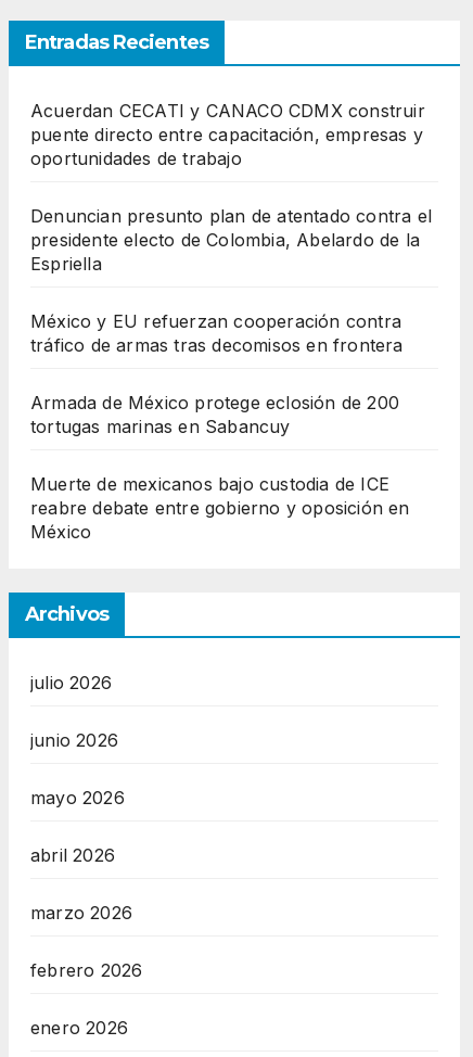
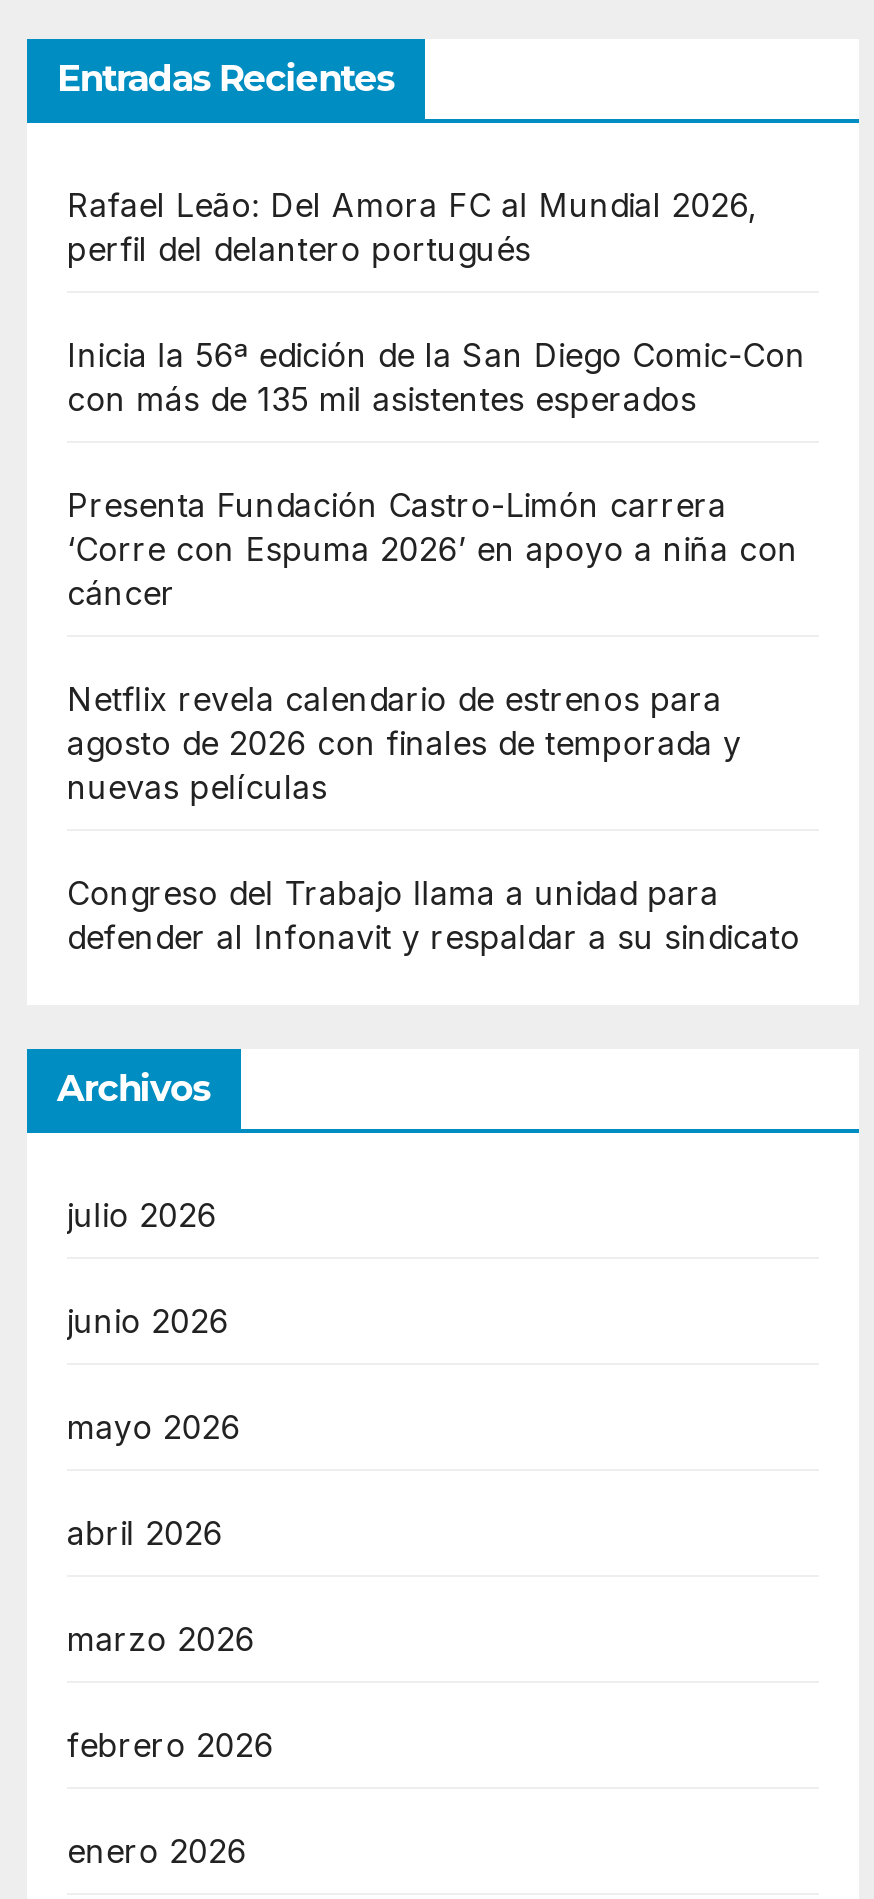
- Acuerdan CECATI y CANACO CDMX construir
- puente directo entre capacitación, empresas y
- oportunidades de trabajo
+ Rafael Leão: Del Amora FC al Mundial 2026,
+ perfil del delantero portugués

- Denuncian presunto plan de atentado contra el
- presidente electo de Colombia, Abelardo de la
- Espriella
+ Inicia la 56ª edición de la San Diego Comic-Con
+ con más de 135 mil asistentes esperados

- México y EU refuerzan cooperación contra
- tráfico de armas tras decomisos en frontera
+ Presenta Fundación Castro-Limón carrera
+ ‘Corre con Espuma 2026’ en apoyo a niña con
+ cáncer

- Armada de México protege eclosión de 200
- tortugas marinas en Sabancuy
+ Netflix revela calendario de estrenos para
+ agosto de 2026 con finales de temporada y
+ nuevas películas

- Muerte de mexicanos bajo custodia de ICE
- reabre debate entre gobierno y oposición en
- México
+ Congreso del Trabajo llama a unidad para
+ defender al Infonavit y respaldar a su sindicato
